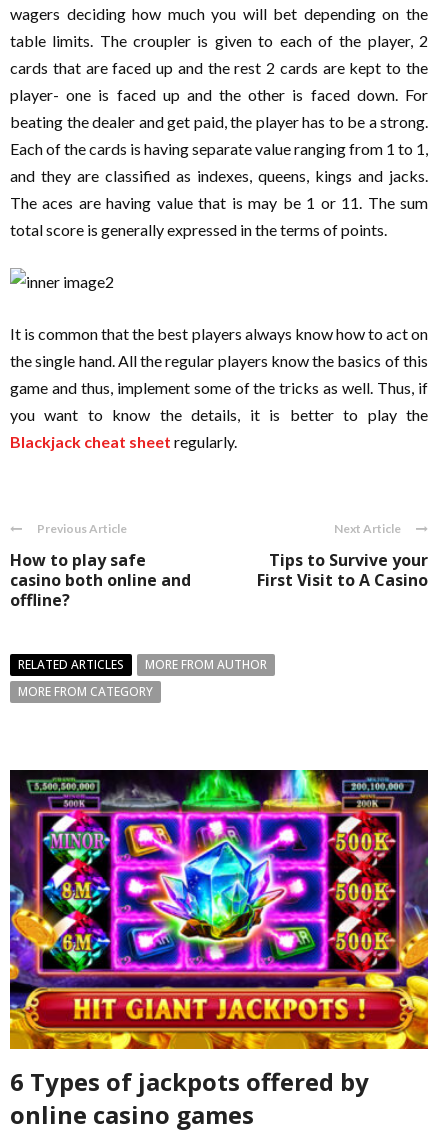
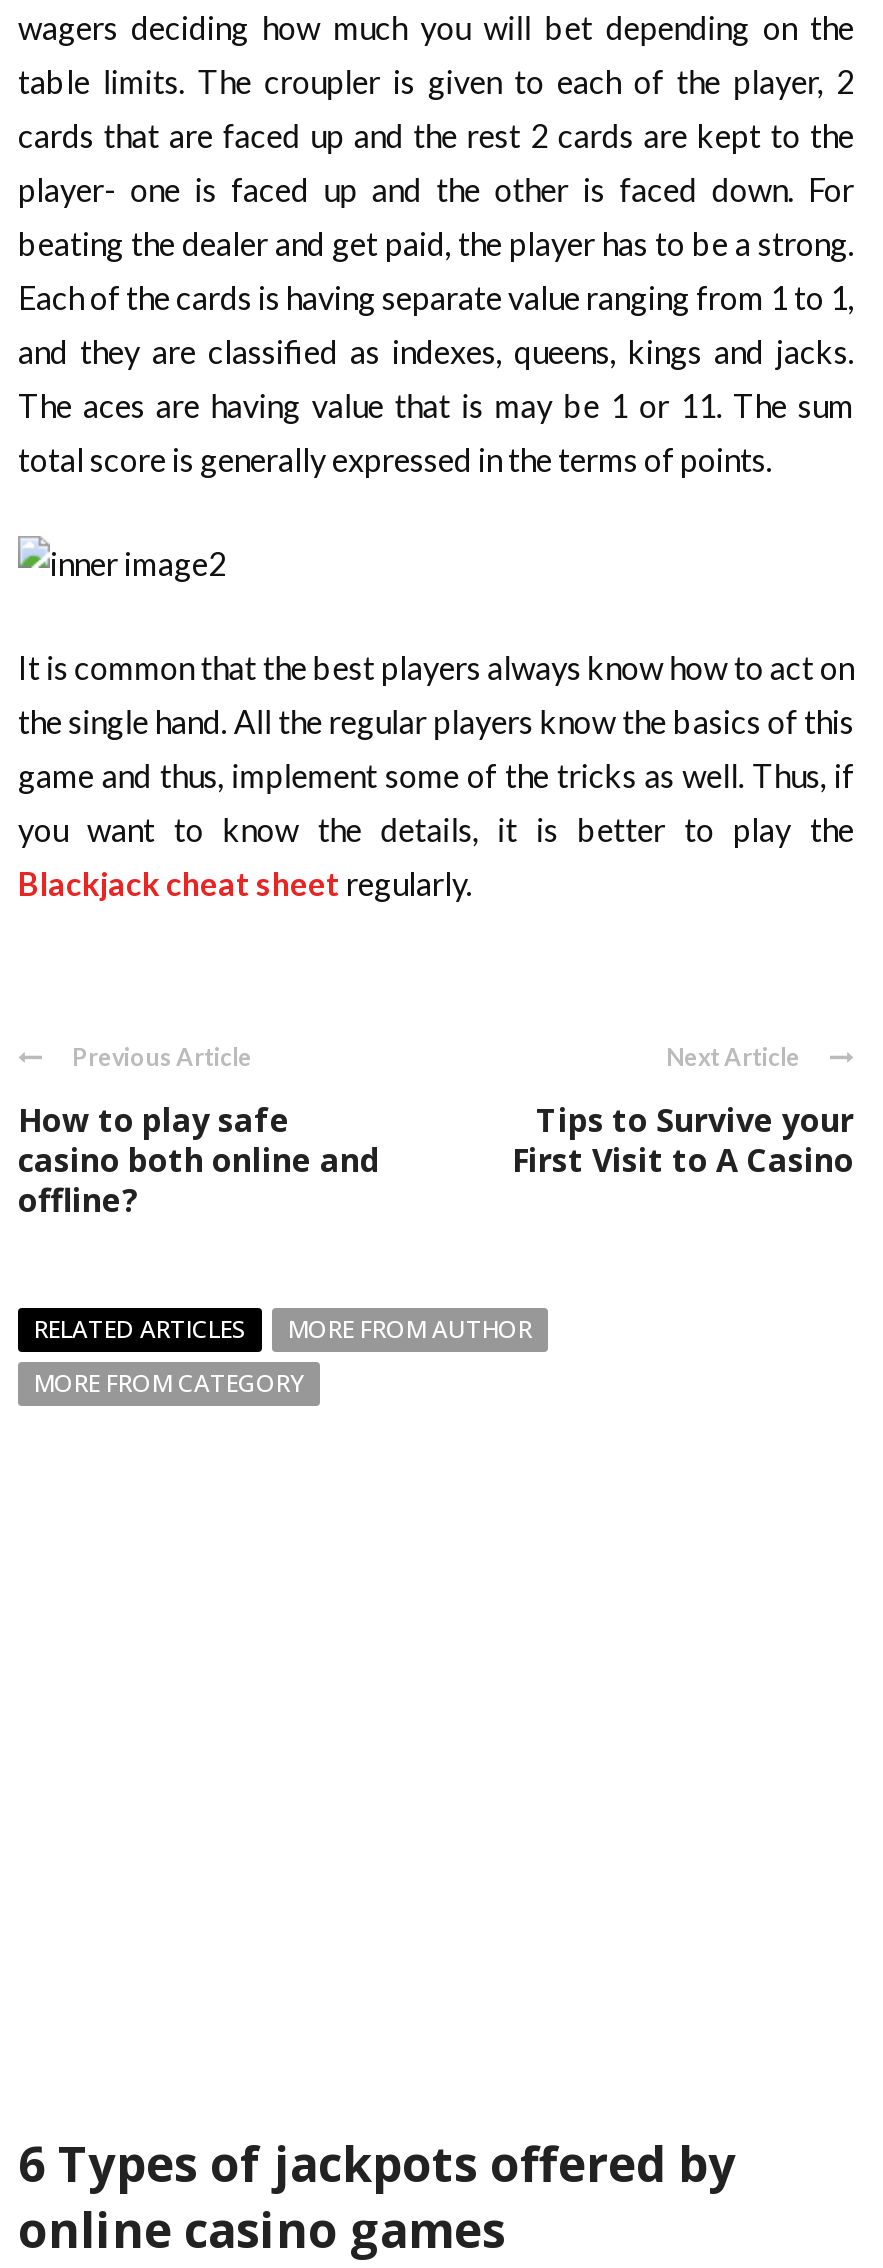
- [image]
